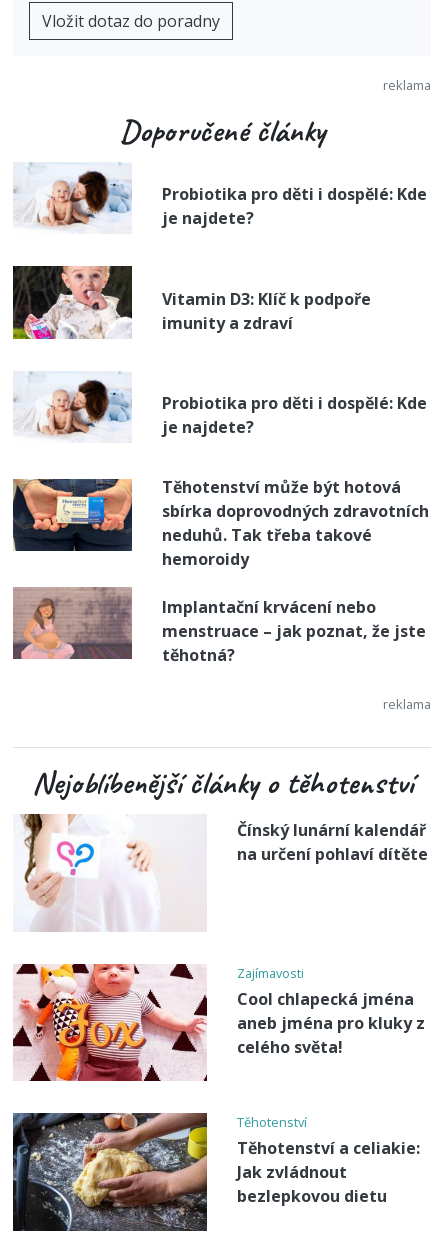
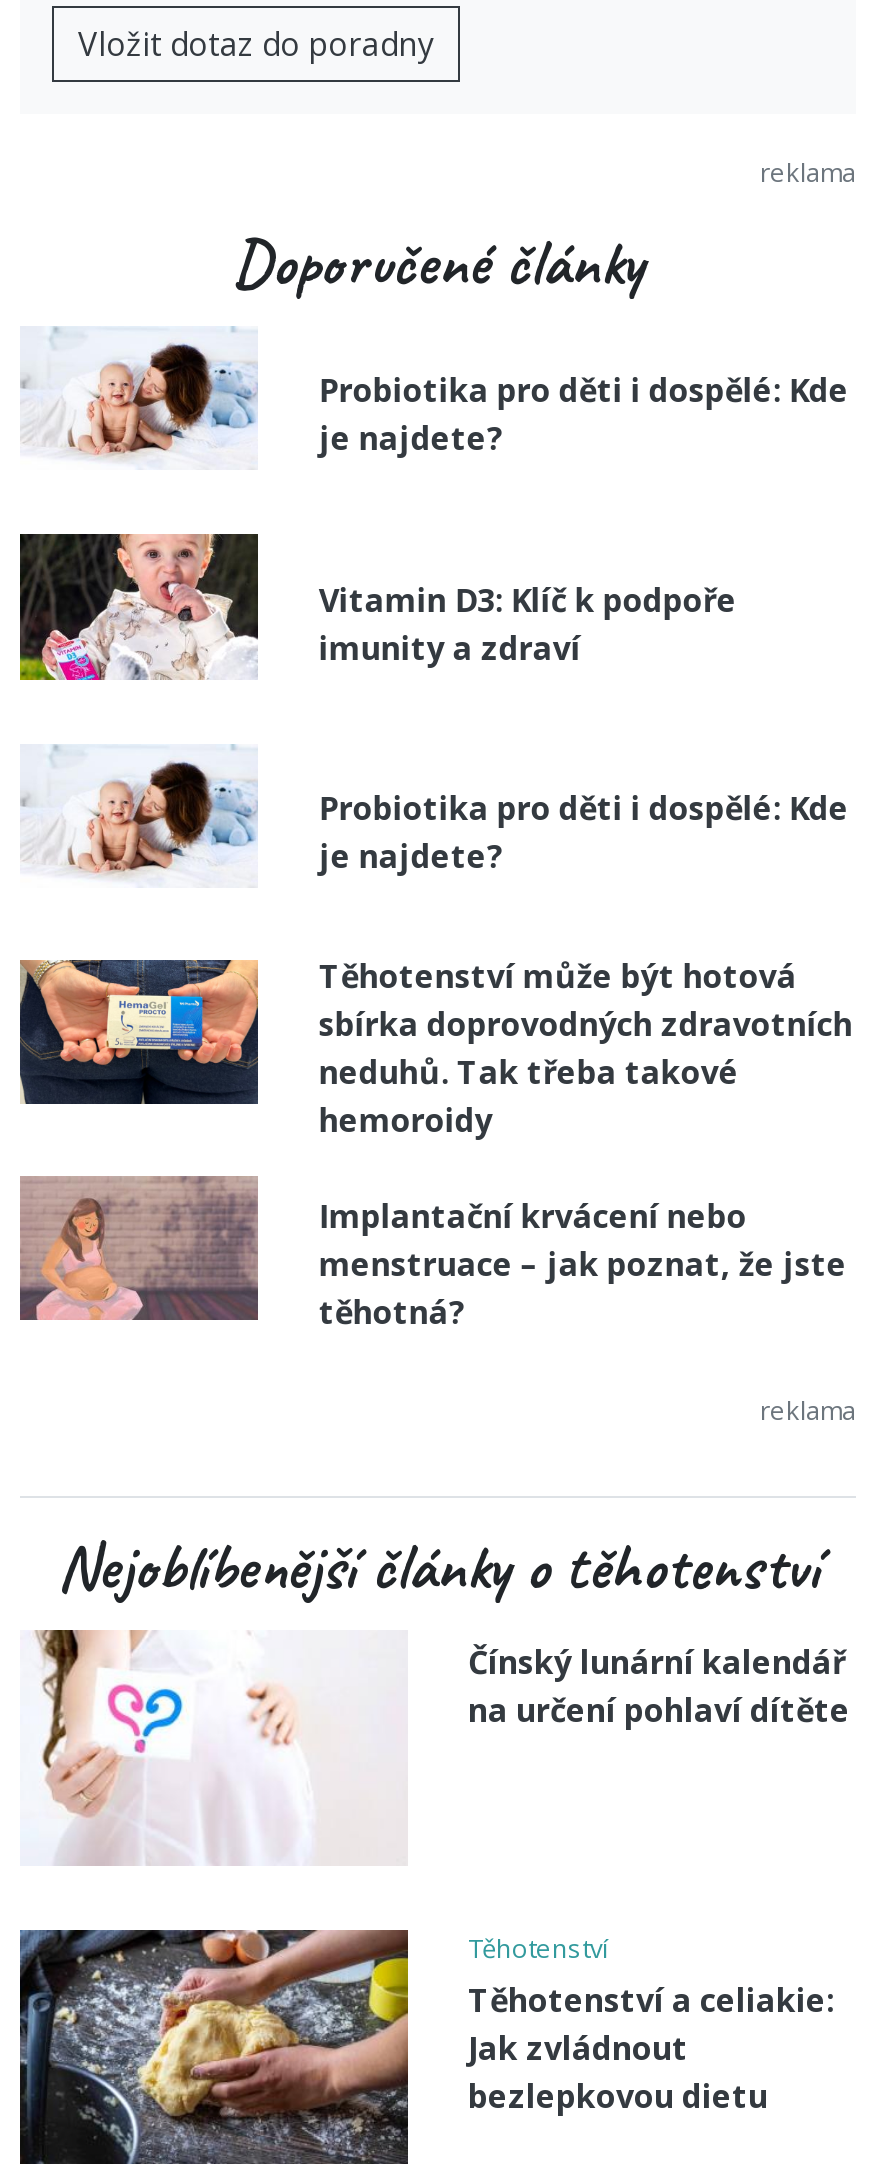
- [image]
- Zajímavosti
- Cool chlapecká jména
- aneb jména pro kluky z
- celého světa!
